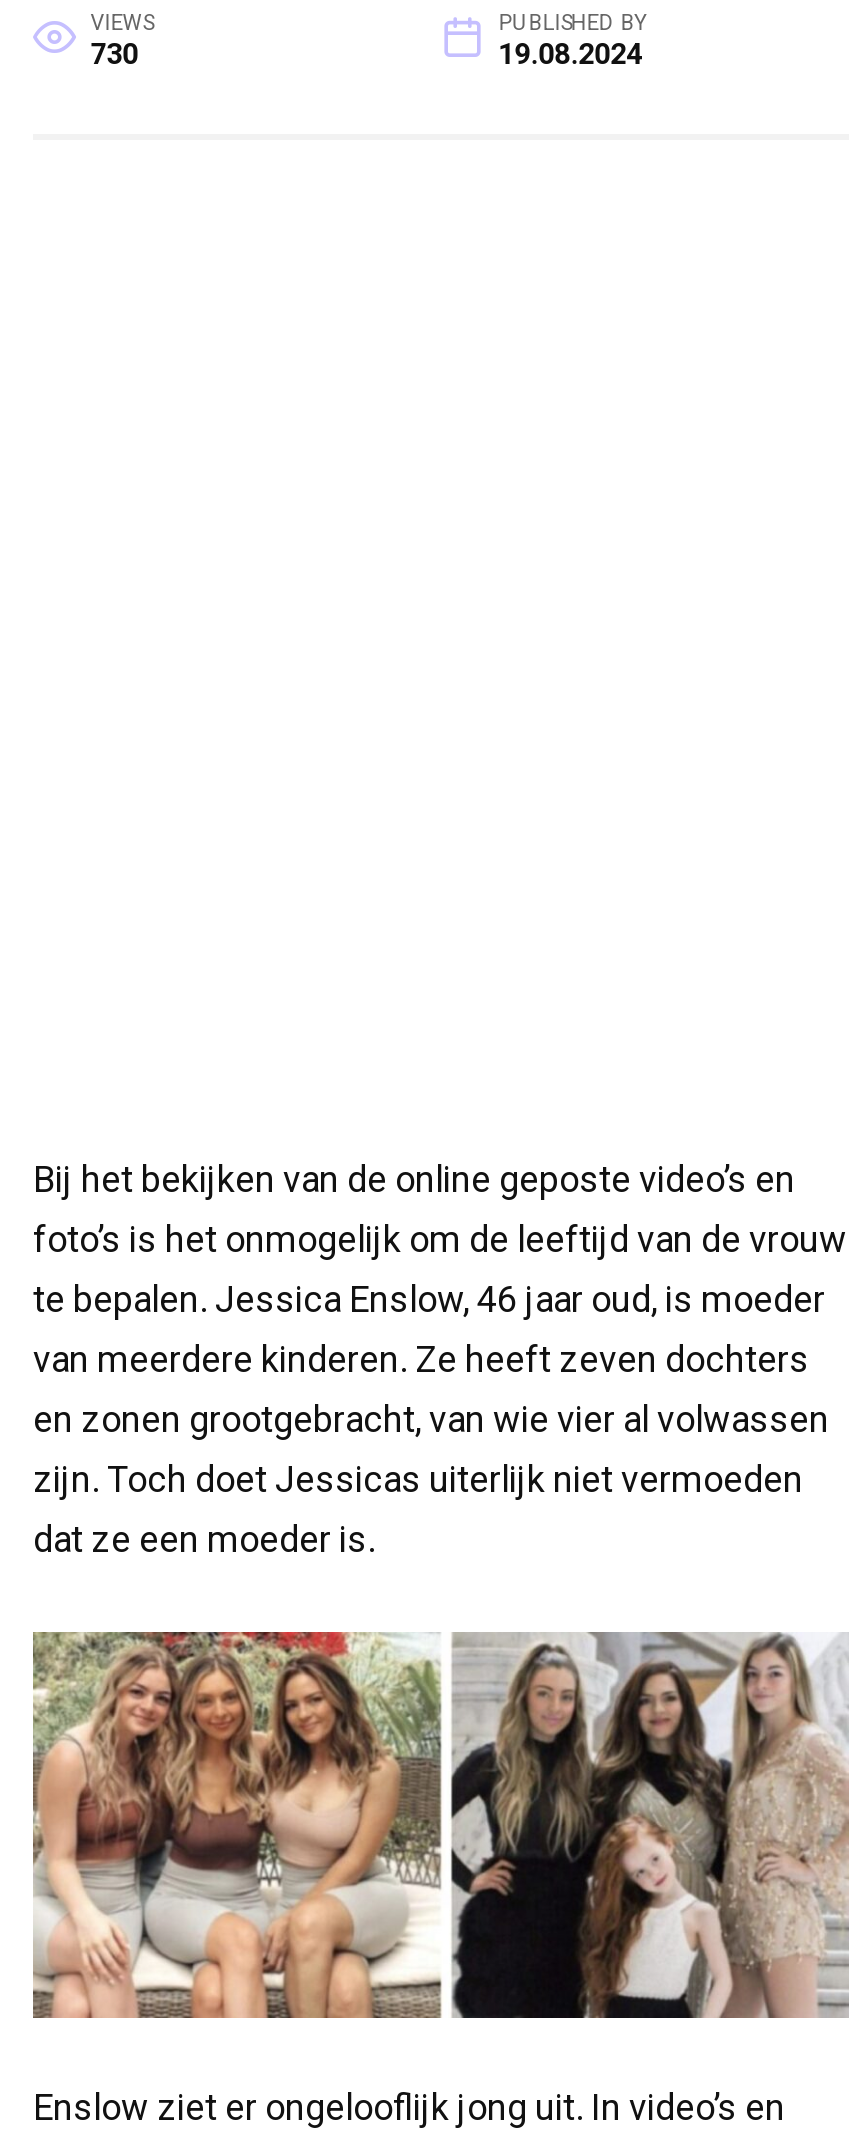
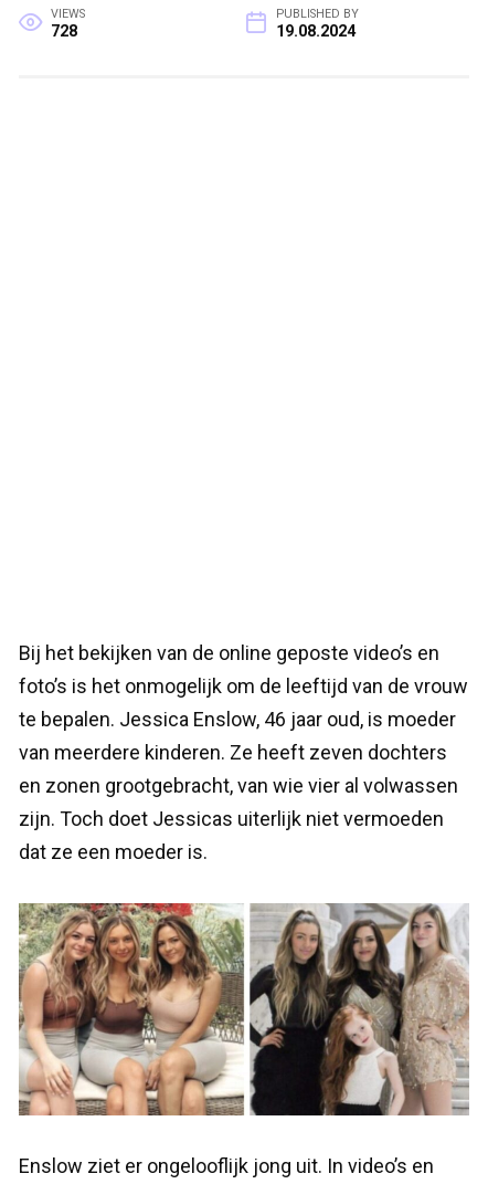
- 730
+ 728
